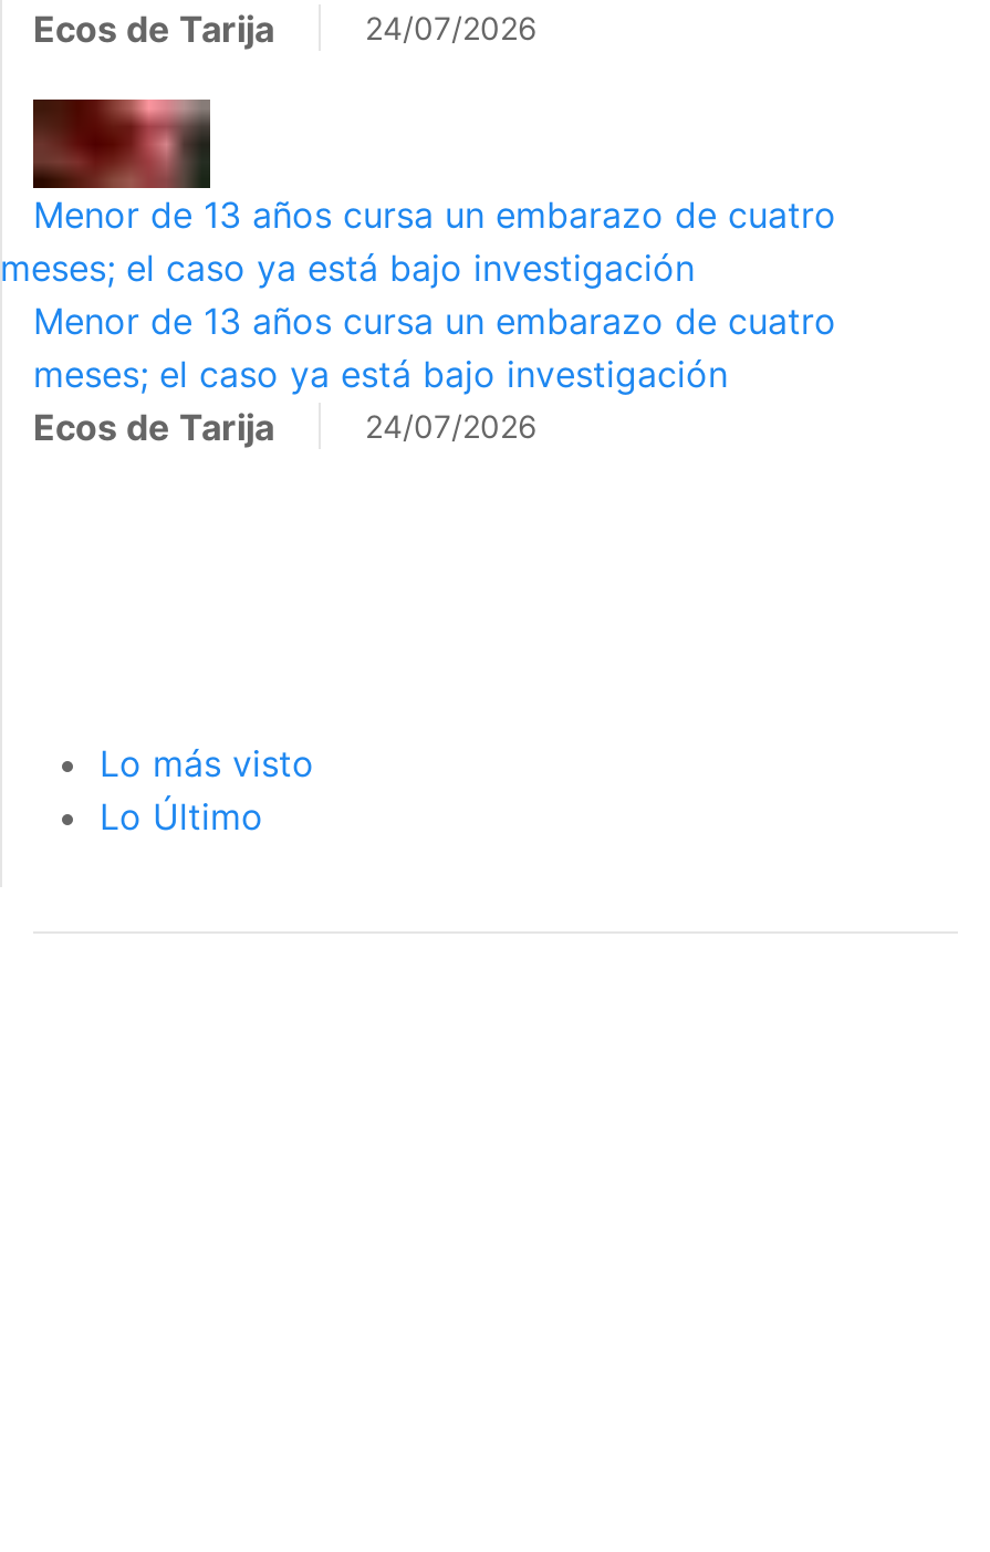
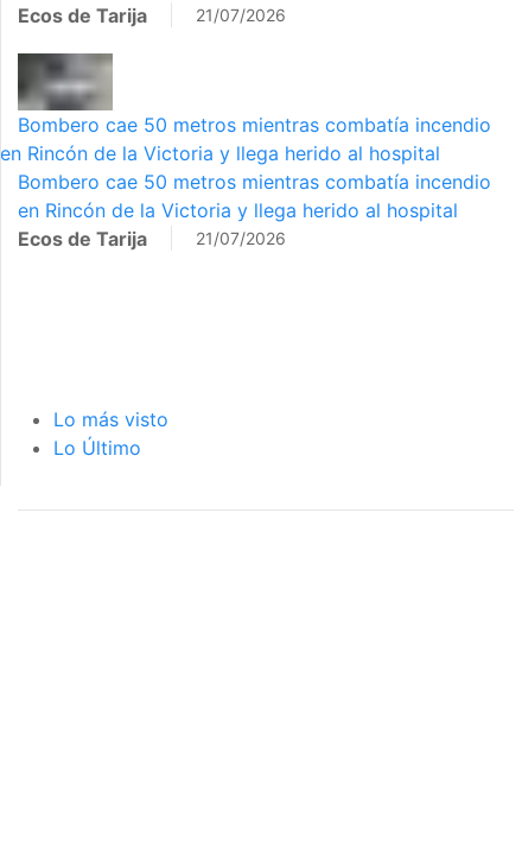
- 24/07/2026
+ 21/07/2026

- [image]
- Menor de 13 años cursa un embarazo de cuatro
- meses; el caso ya está bajo investigación
- Menor de 13 años cursa un embarazo de cuatro
- meses; el caso ya está bajo investigación
+ [image]
+ Bombero cae 50 metros mientras combatía incendio
+ en Rincón de la Victoria y llega herido al hospital
+ Bombero cae 50 metros mientras combatía incendio
+ en Rincón de la Victoria y llega herido al hospital

- 24/07/2026
+ 21/07/2026
